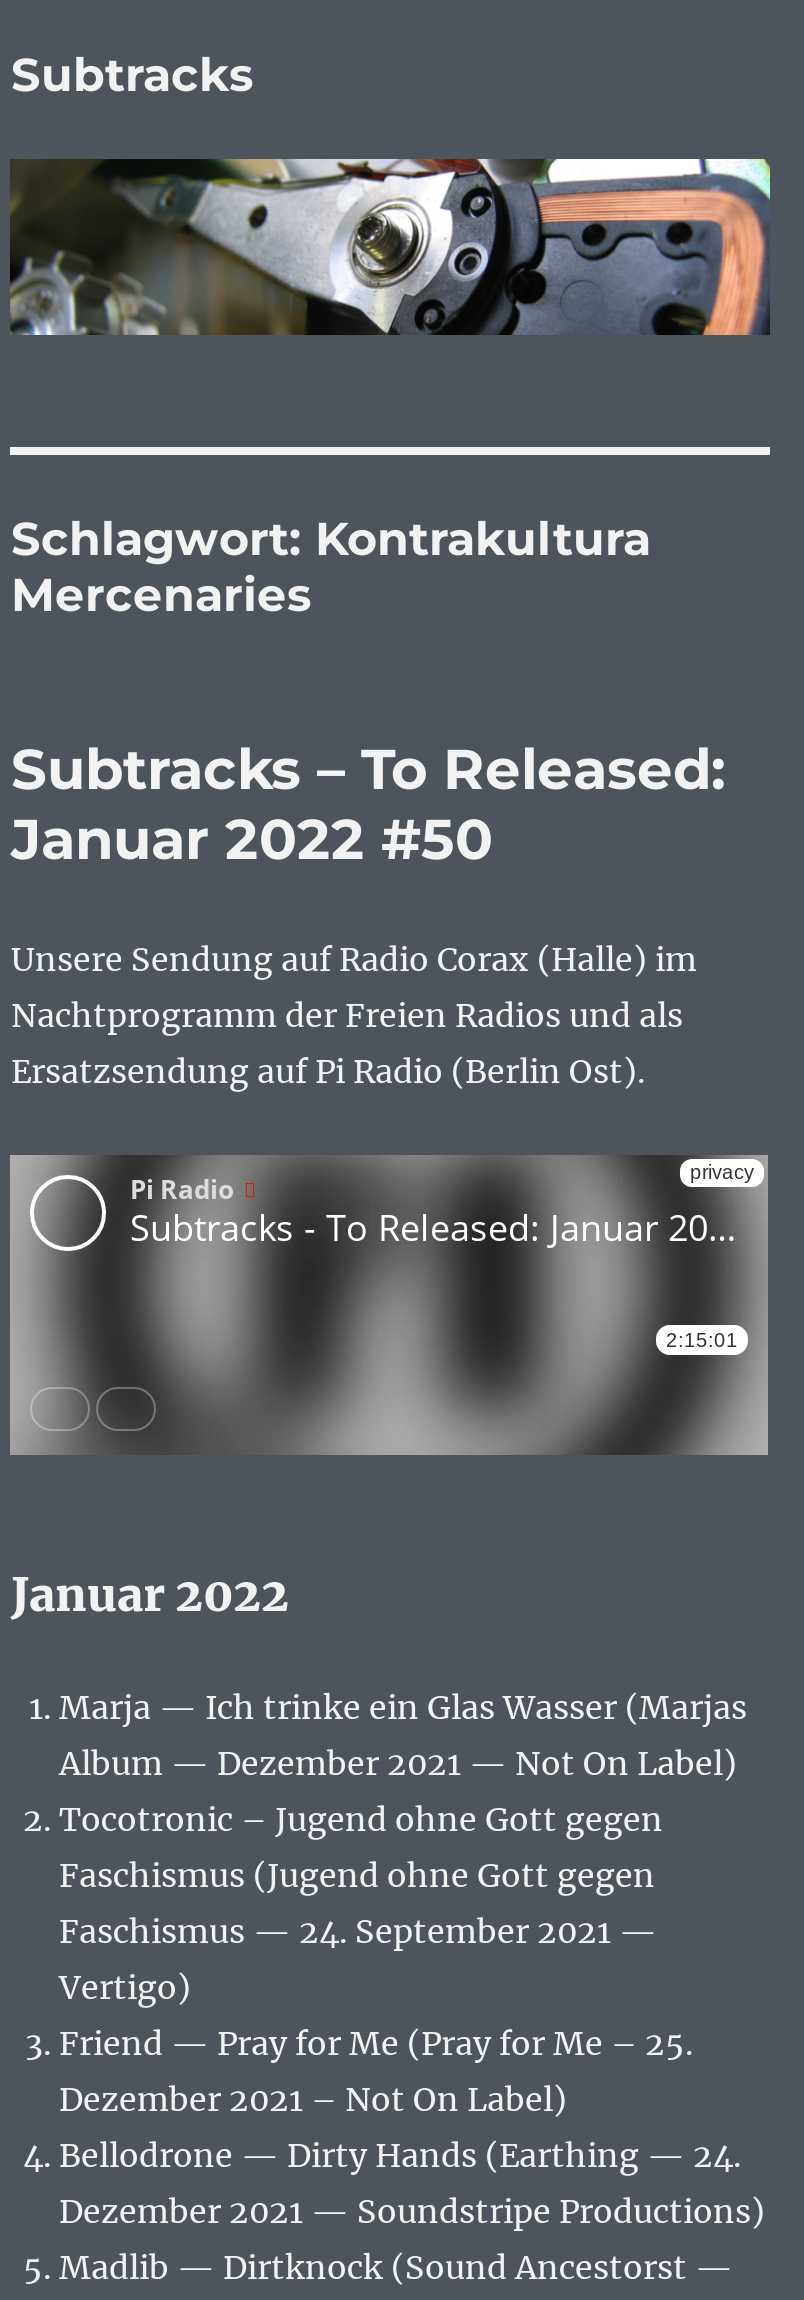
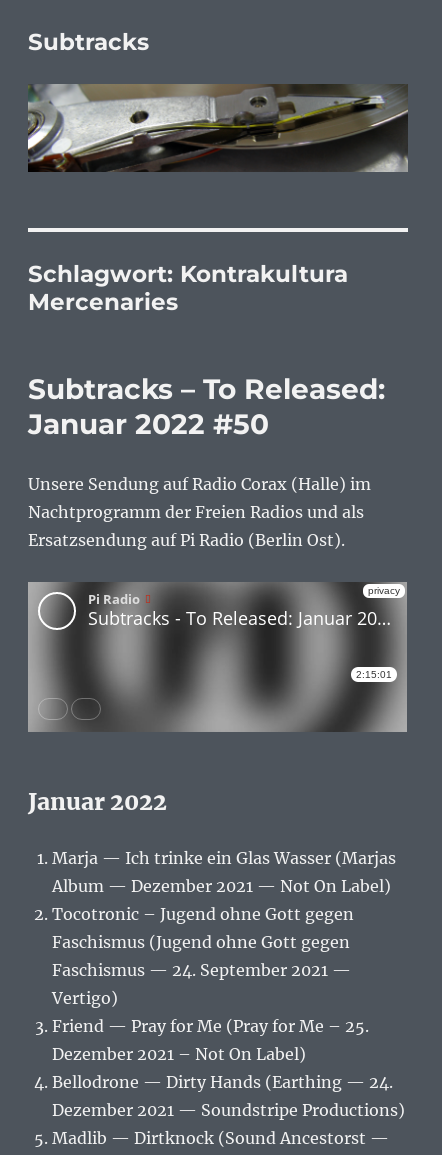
- [image]
+ [image]
